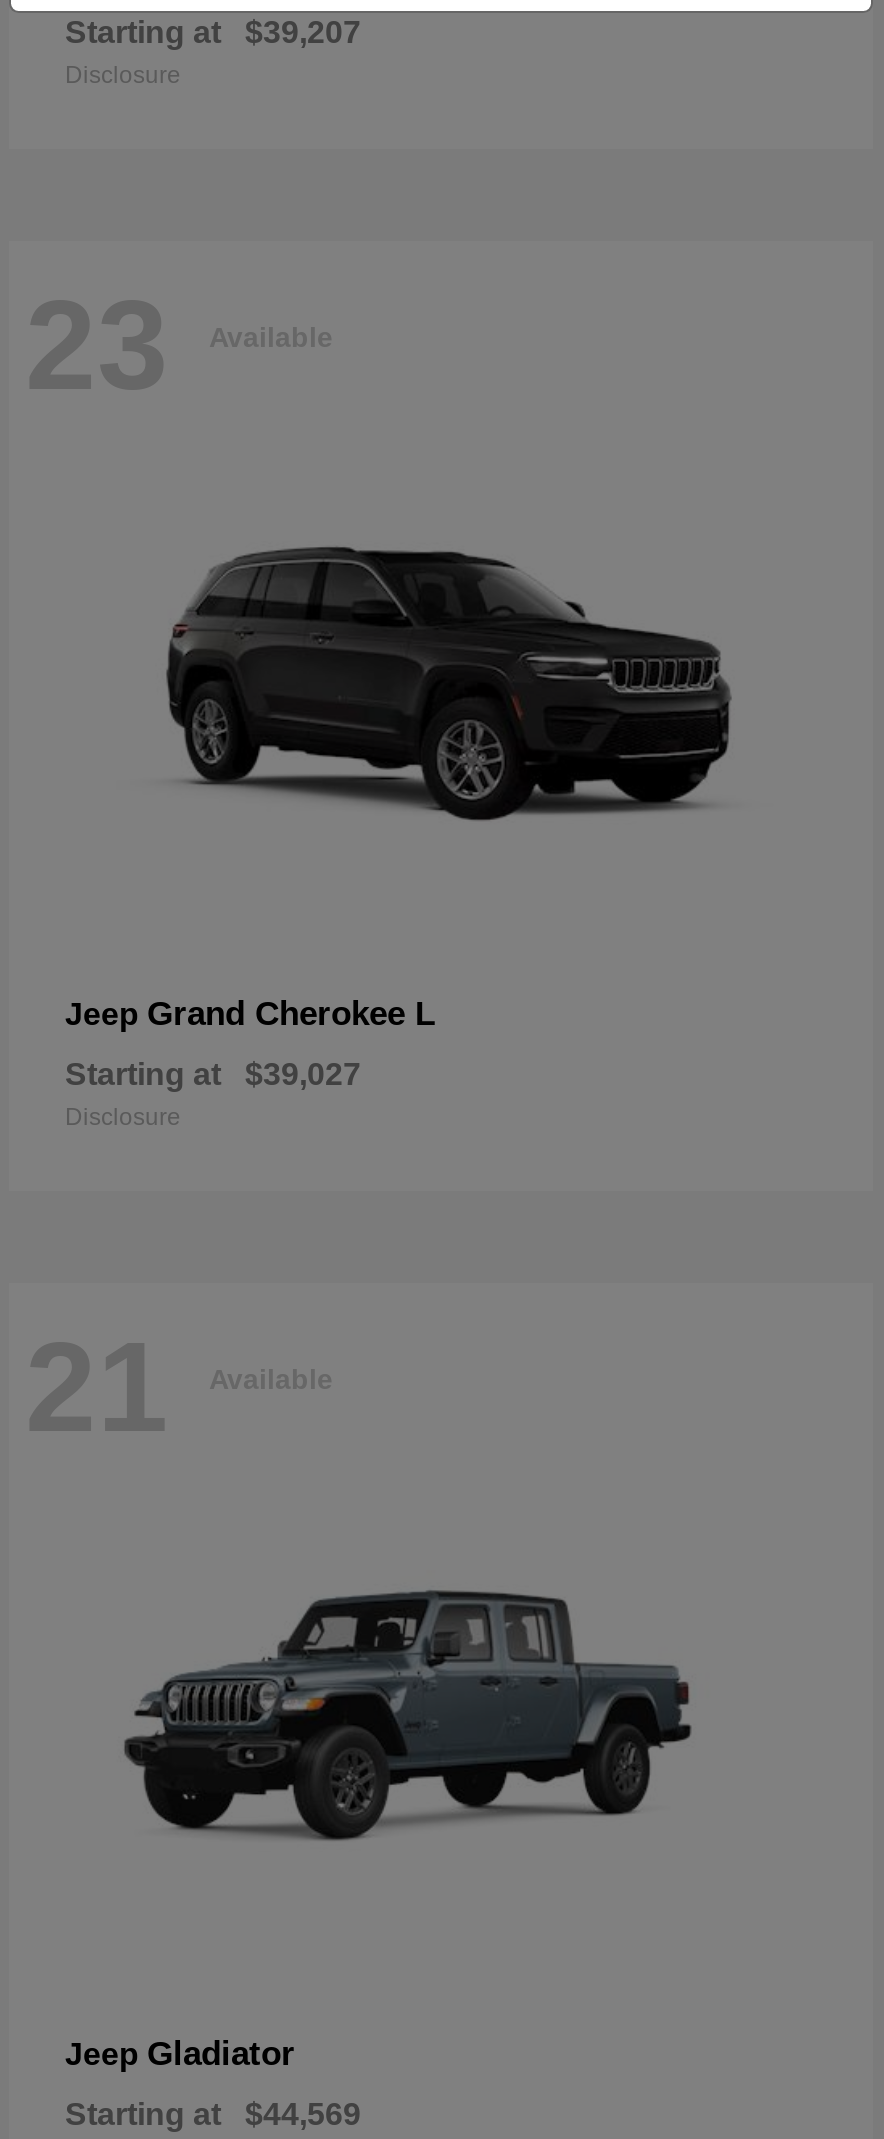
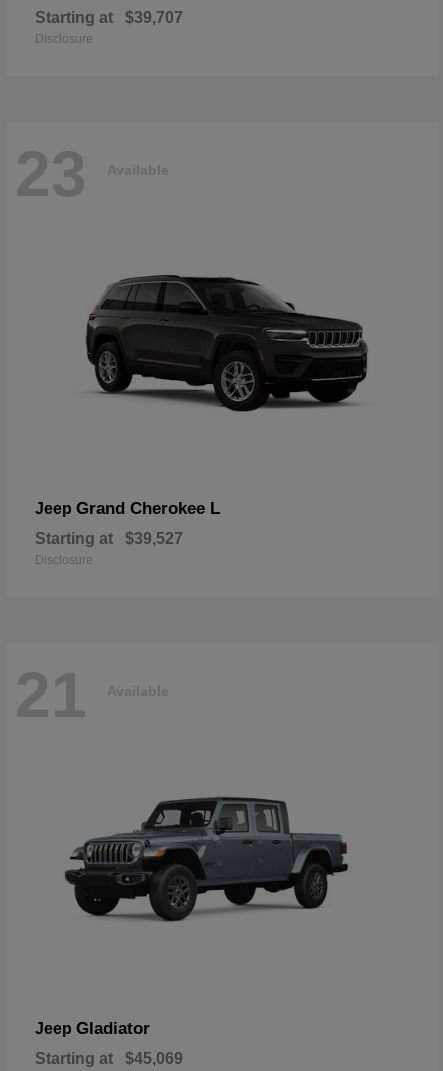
- Starting at $39,207
+ Starting at $39,707

- Starting at $39,027
+ Starting at $39,527

- Starting at $44,569
+ Starting at $45,069
